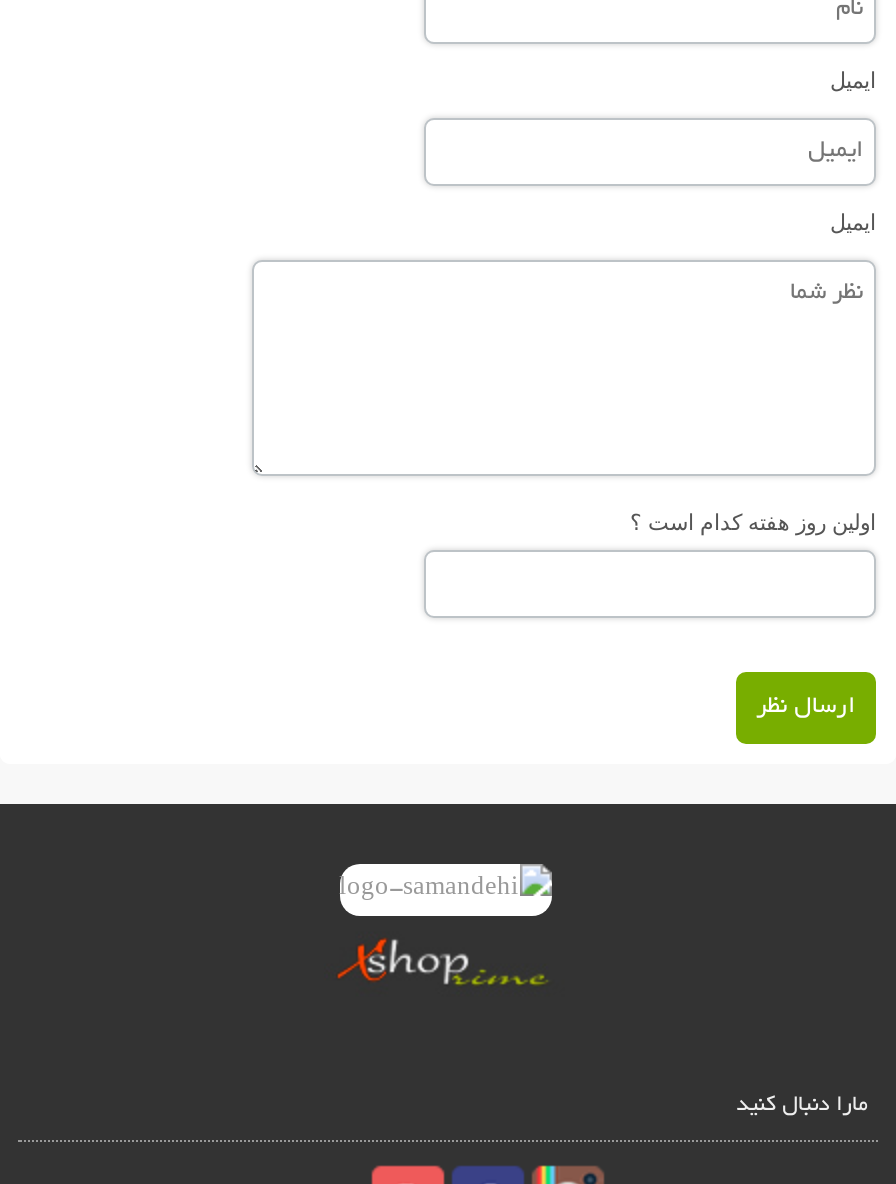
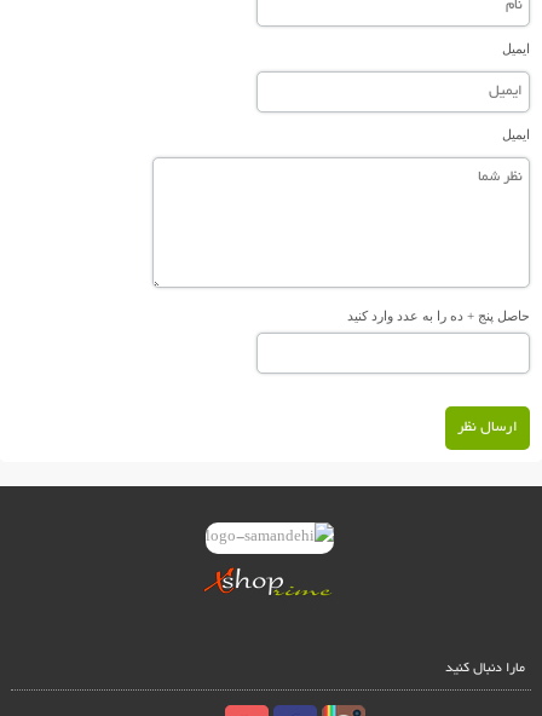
- اولین روز هفته کدام است ؟
+ حاصل پنج + ده را به عدد وارد کنید
